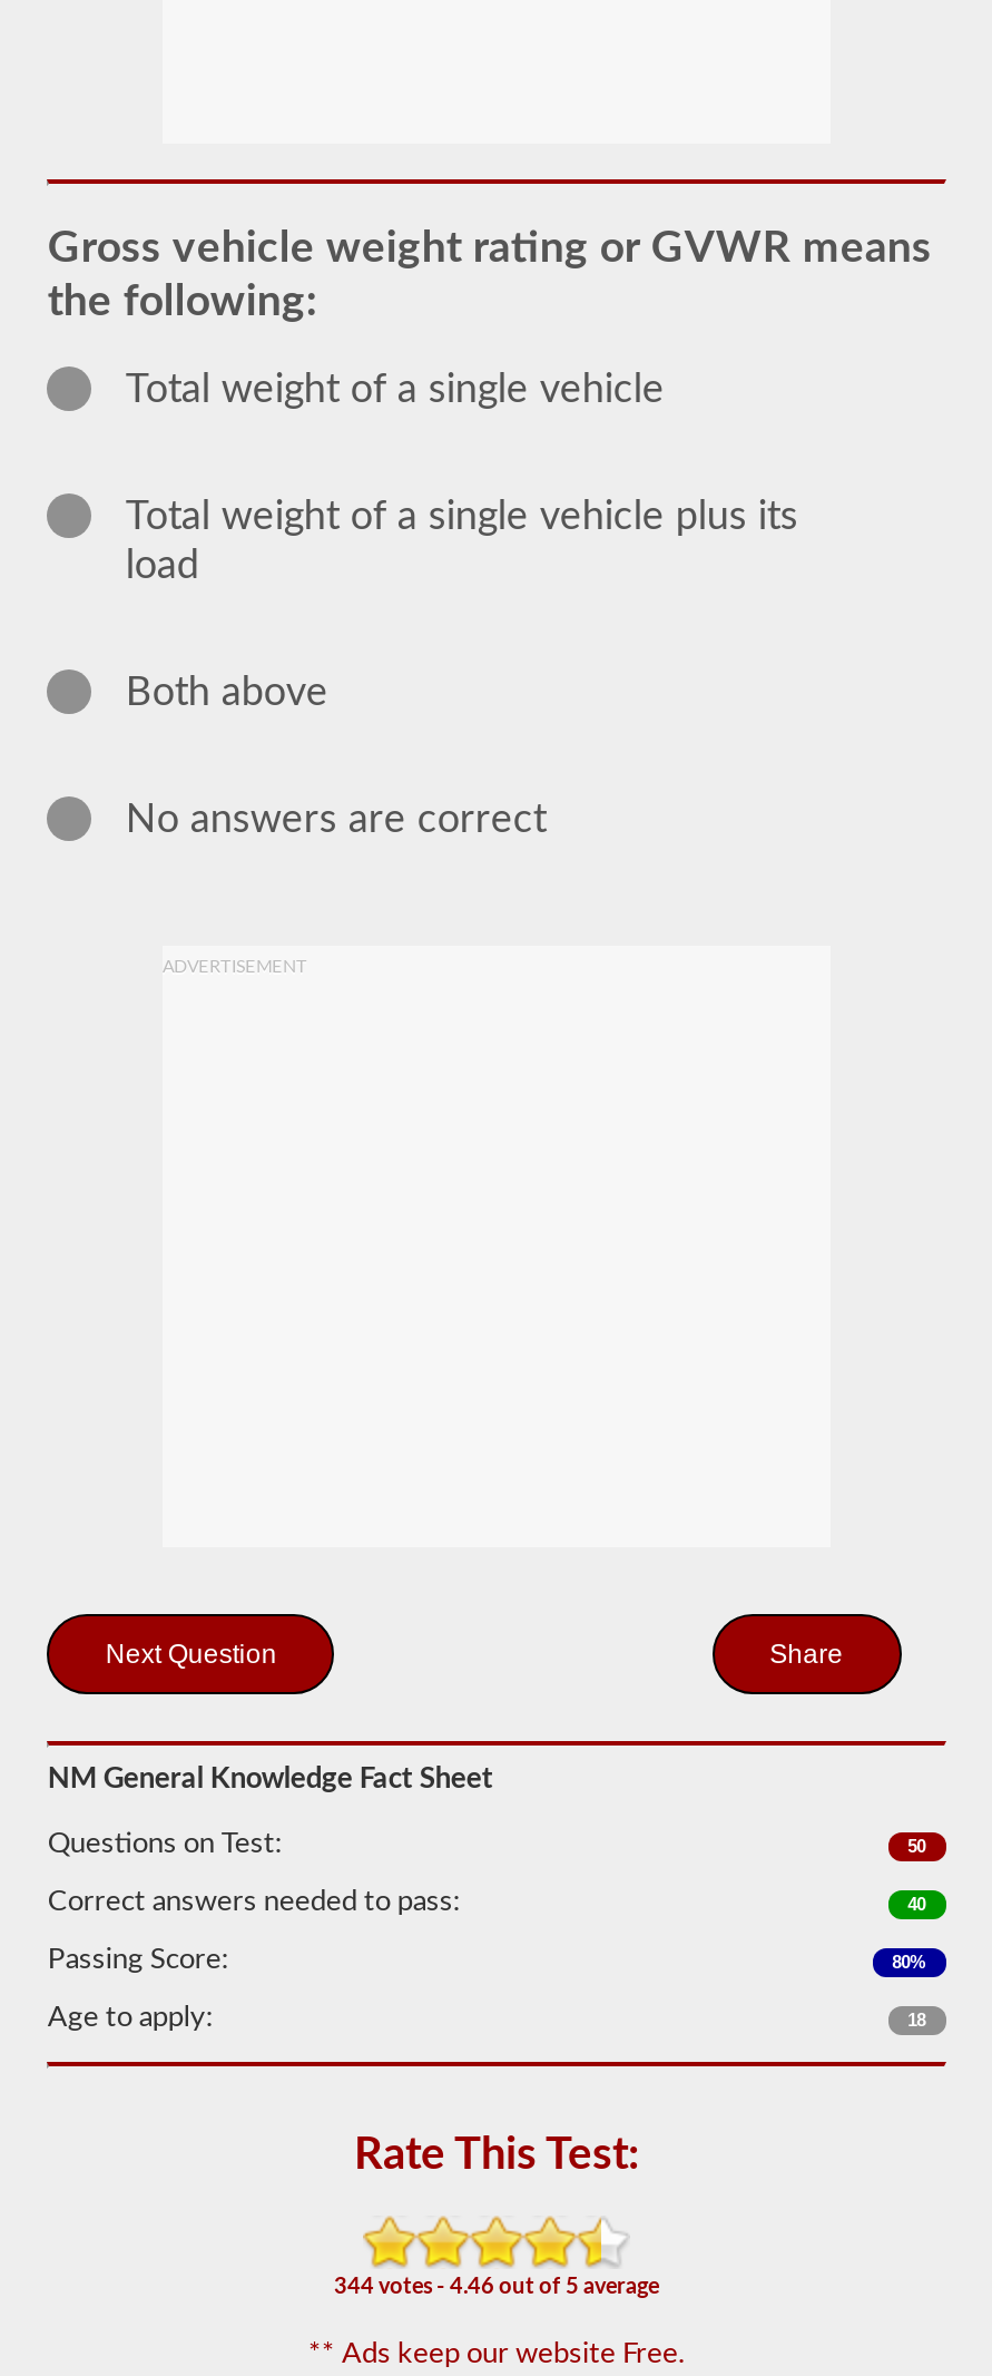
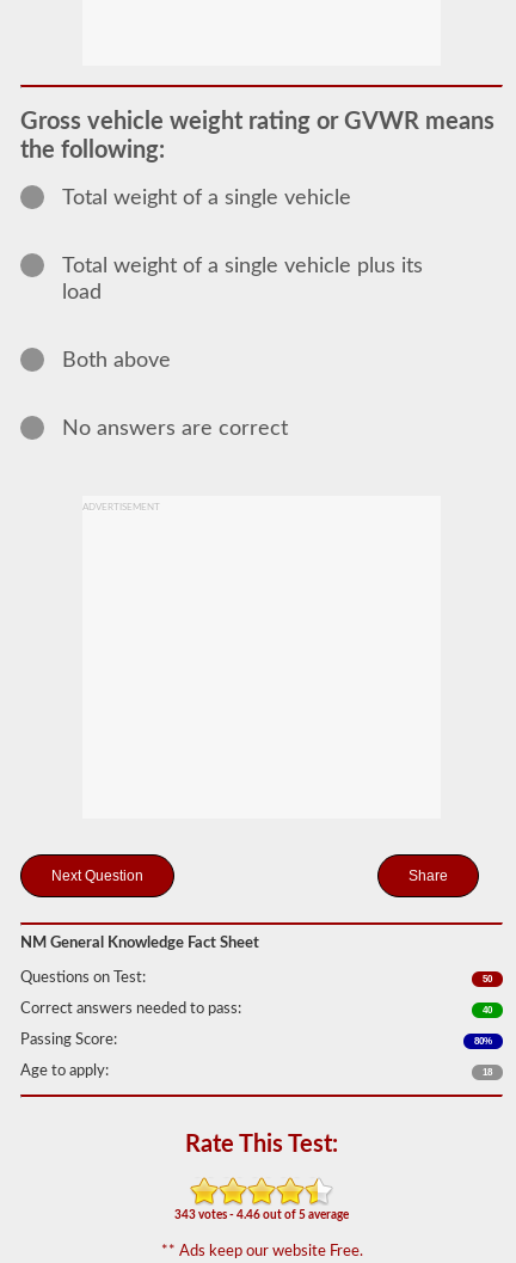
- 344 votes - 4.46 out of 5 average
+ 343 votes - 4.46 out of 5 average
